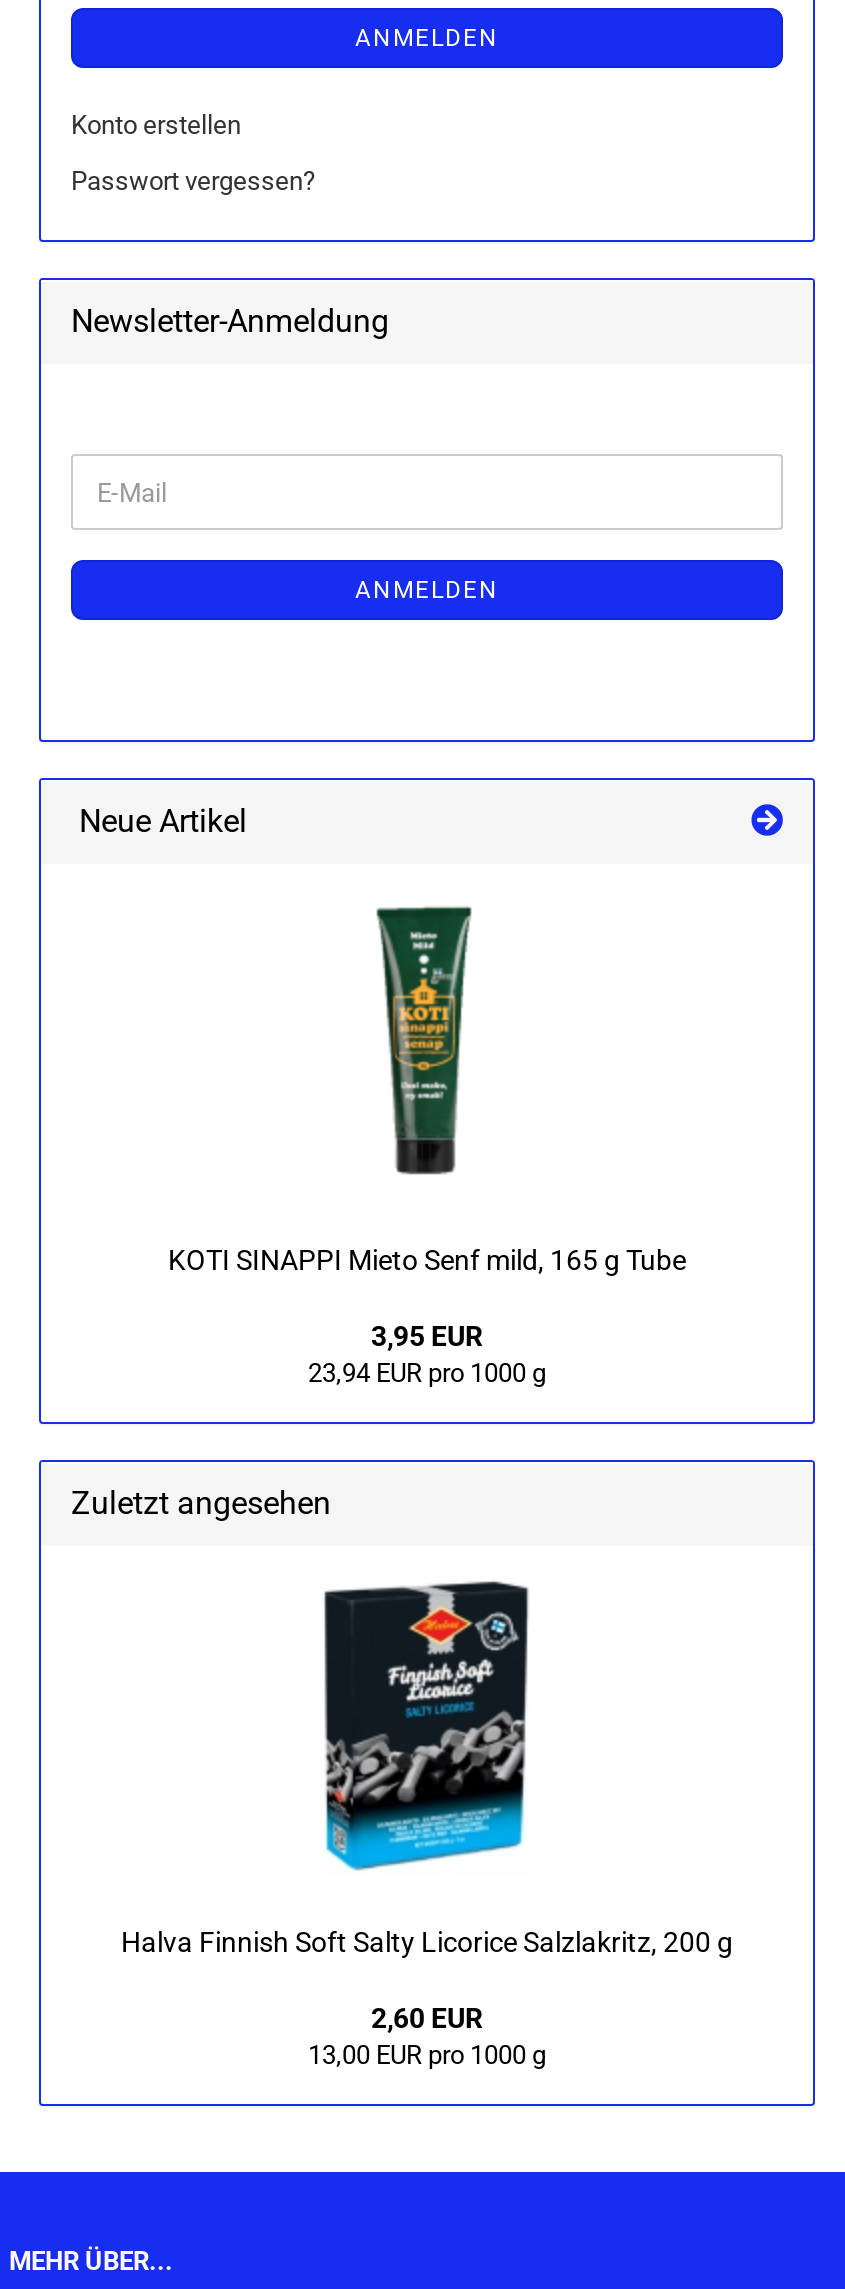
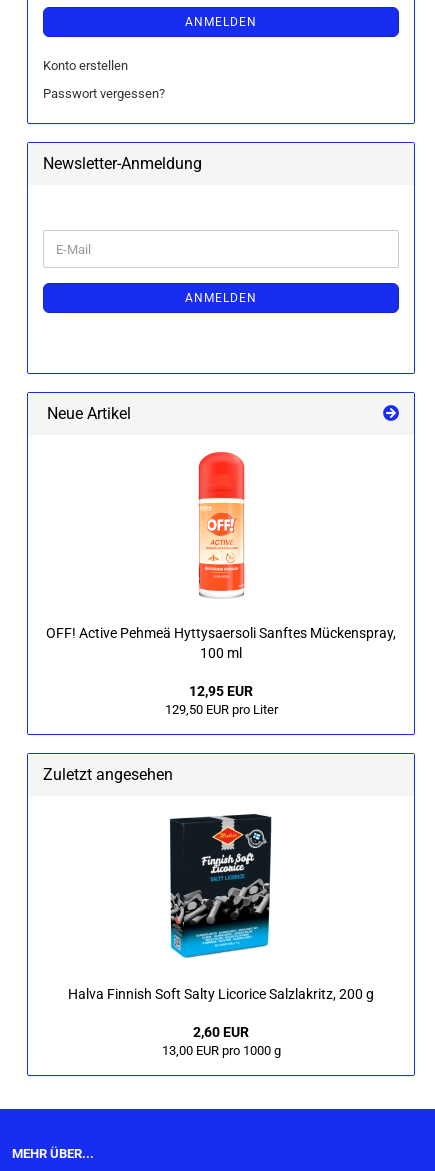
- [image]
- KOTI SINAPPI Mieto Senf mild, 165 g Tube
+ [image]
+ OFF! Active Pehmeä Hyttysaersoli Sanftes Mückenspray,
+ 100 ml

- 3,95 EUR
- 23,94 EUR pro 1000 g
+ 12,95 EUR
+ 129,50 EUR pro Liter
